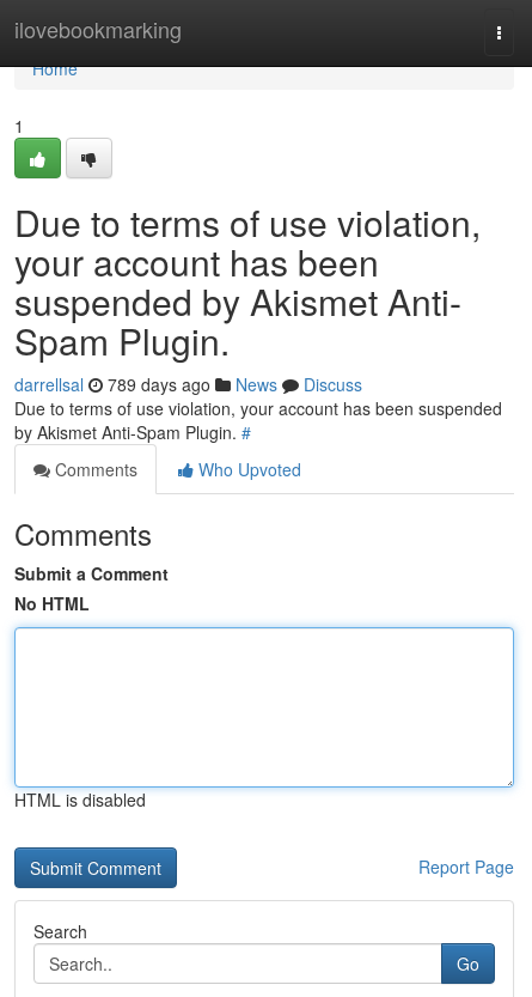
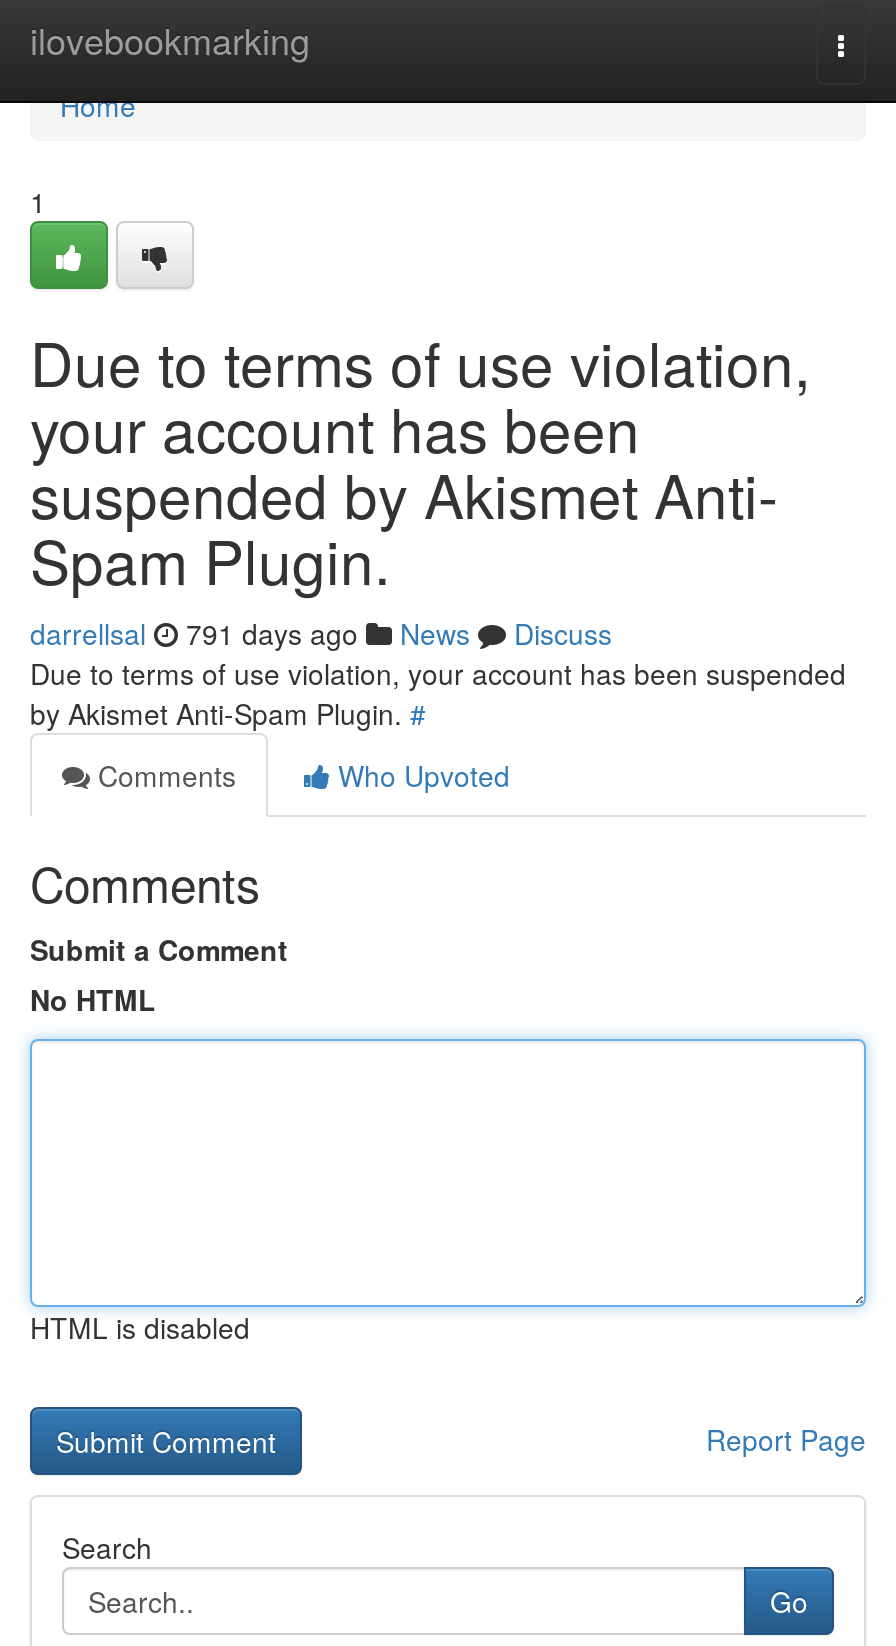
- darrellsal 789 days ago News Discuss
+ darrellsal 791 days ago News Discuss
